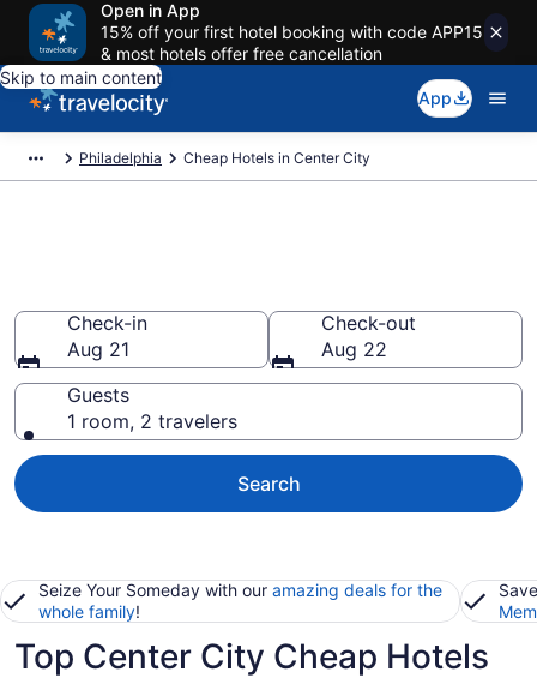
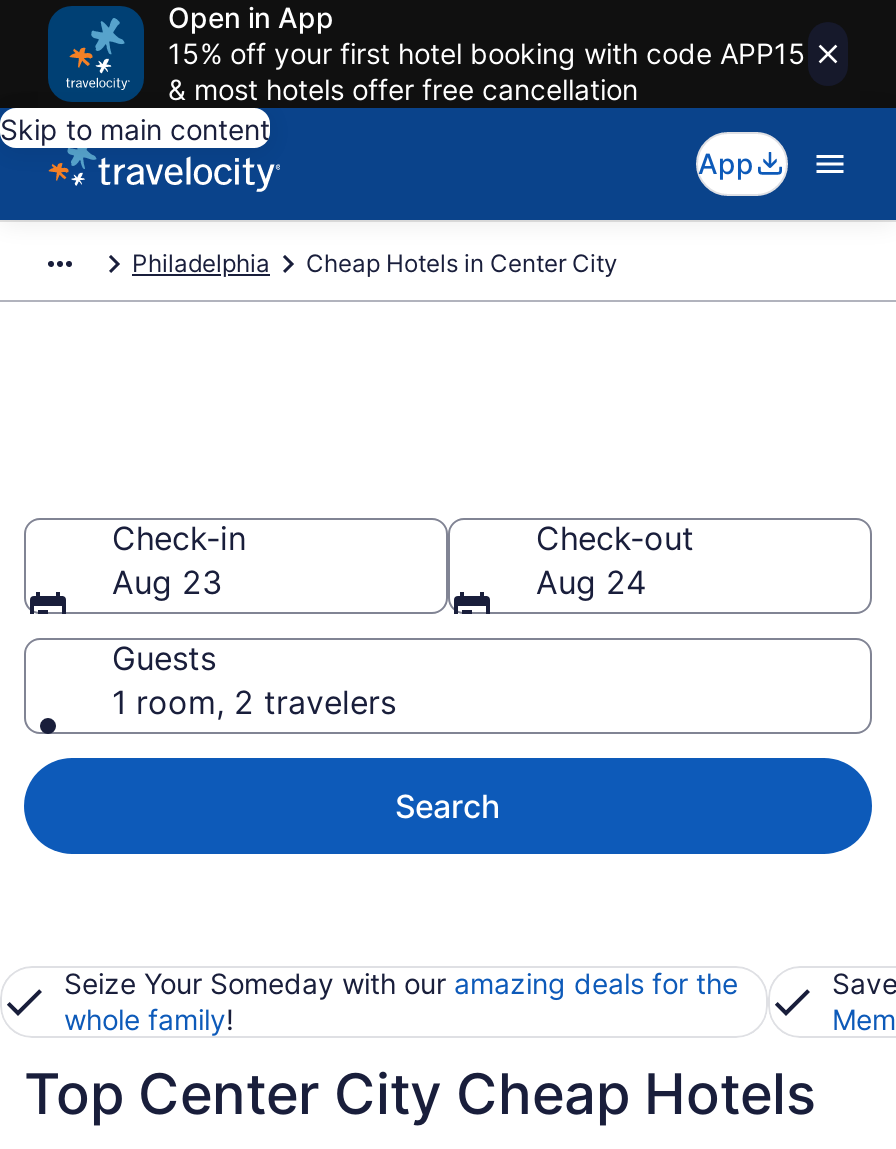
- Aug 21
+ Aug 23

- Aug 22
+ Aug 24
